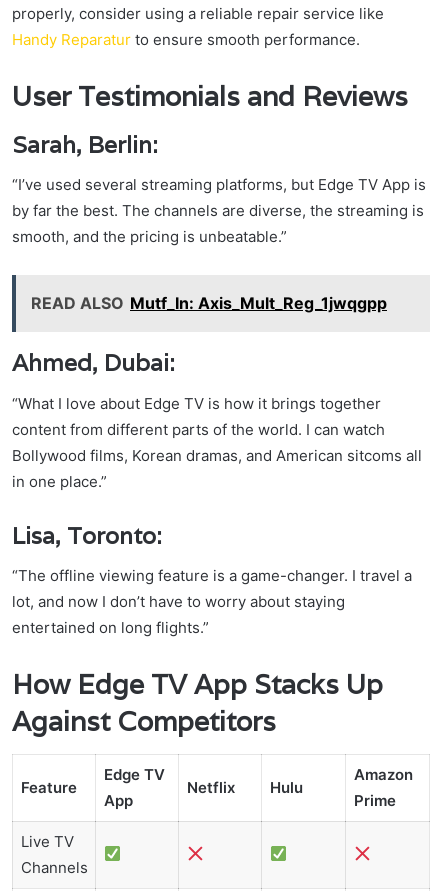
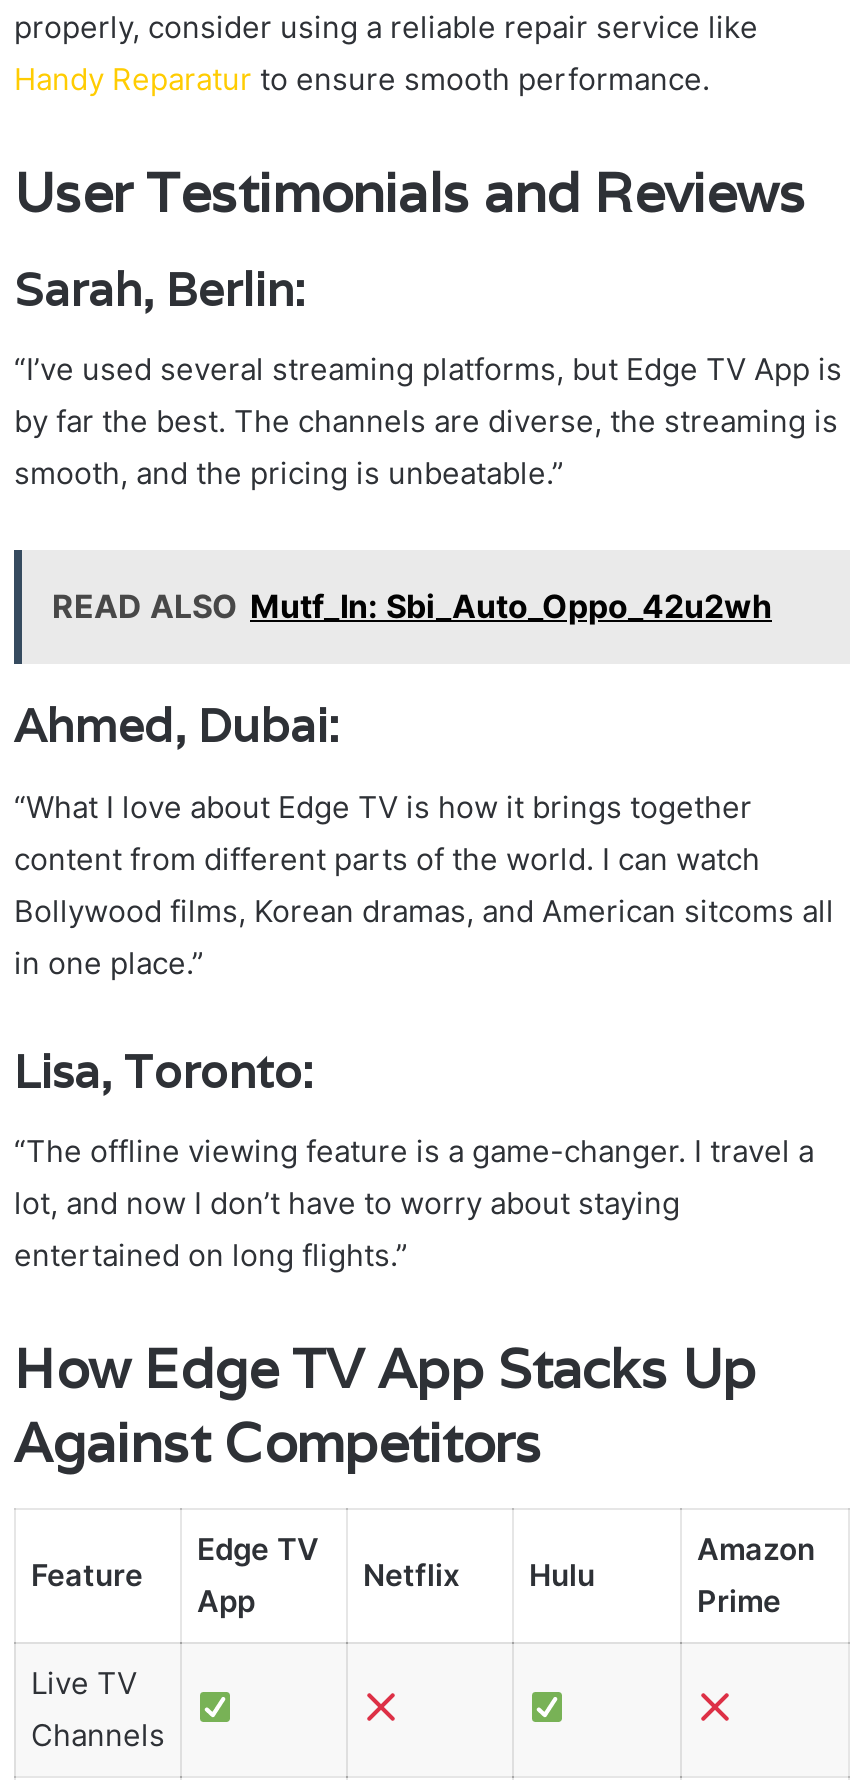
- READ ALSO Mutf_In: Axis_Mult_Reg_1jwqgpp
+ READ ALSO Mutf_In: Sbi_Auto_Oppo_42u2wh
